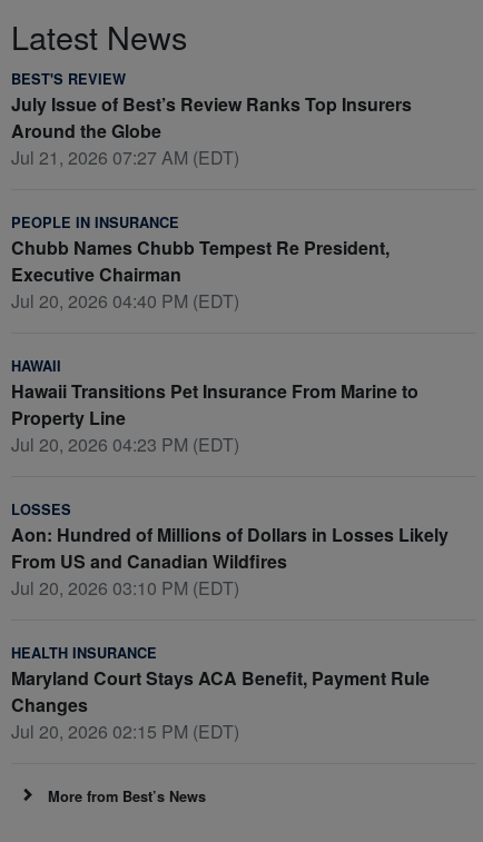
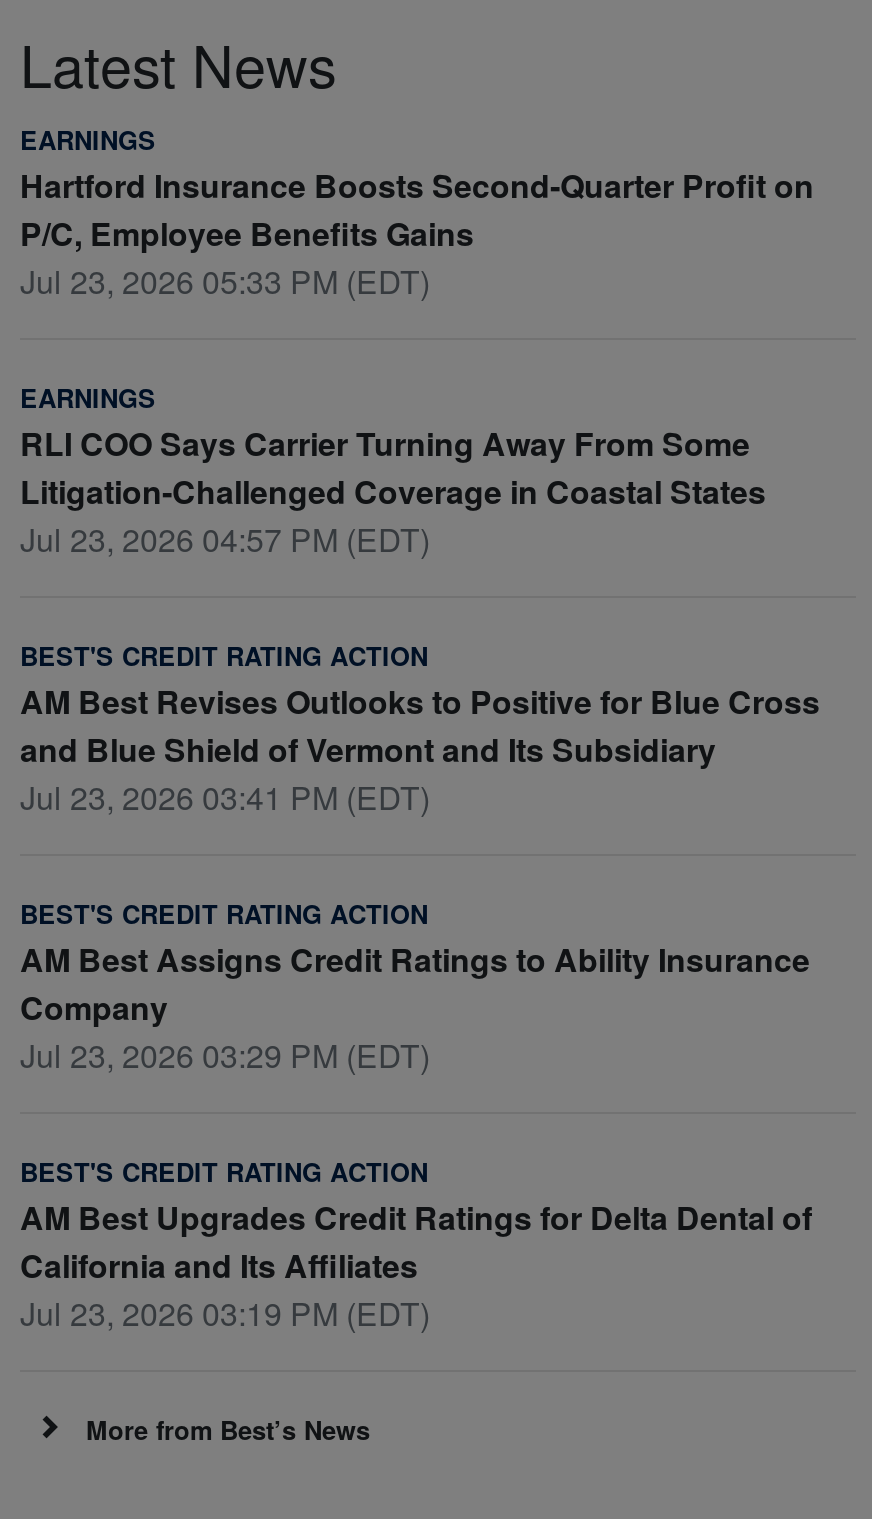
- BEST'S REVIEW
- July Issue of Best’s Review Ranks Top Insurers
- Around the Globe
- Jul 21, 2026 07:27 AM (EDT)
+ EARNINGS
+ Hartford Insurance Boosts Second-Quarter Profit on
+ P/C, Employee Benefits Gains
+ Jul 23, 2026 05:33 PM (EDT)

- PEOPLE IN INSURANCE
- Chubb Names Chubb Tempest Re President,
- Executive Chairman
- Jul 20, 2026 04:40 PM (EDT)
+ EARNINGS
+ RLI COO Says Carrier Turning Away From Some
+ Litigation-Challenged Coverage in Coastal States
+ Jul 23, 2026 04:57 PM (EDT)

- HAWAII
- Hawaii Transitions Pet Insurance From Marine to
- Property Line
- Jul 20, 2026 04:23 PM (EDT)
+ BEST'S CREDIT RATING ACTION
+ AM Best Revises Outlooks to Positive for Blue Cross
+ and Blue Shield of Vermont and Its Subsidiary
+ Jul 23, 2026 03:41 PM (EDT)

- LOSSES
- Aon: Hundred of Millions of Dollars in Losses Likely
- From US and Canadian Wildfires
- Jul 20, 2026 03:10 PM (EDT)
+ BEST'S CREDIT RATING ACTION
+ AM Best Assigns Credit Ratings to Ability Insurance
+ Company
+ Jul 23, 2026 03:29 PM (EDT)

- HEALTH INSURANCE
- Maryland Court Stays ACA Benefit, Payment Rule
- Changes
- Jul 20, 2026 02:15 PM (EDT)
+ BEST'S CREDIT RATING ACTION
+ AM Best Upgrades Credit Ratings for Delta Dental of
+ California and Its Affiliates
+ Jul 23, 2026 03:19 PM (EDT)
